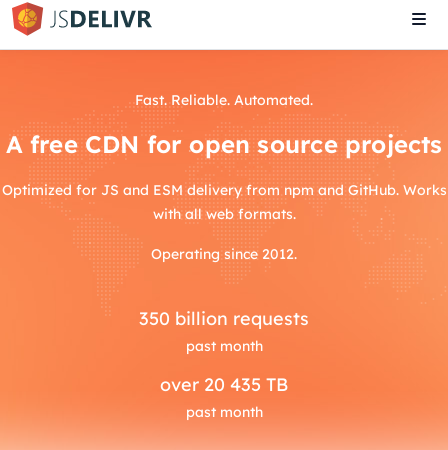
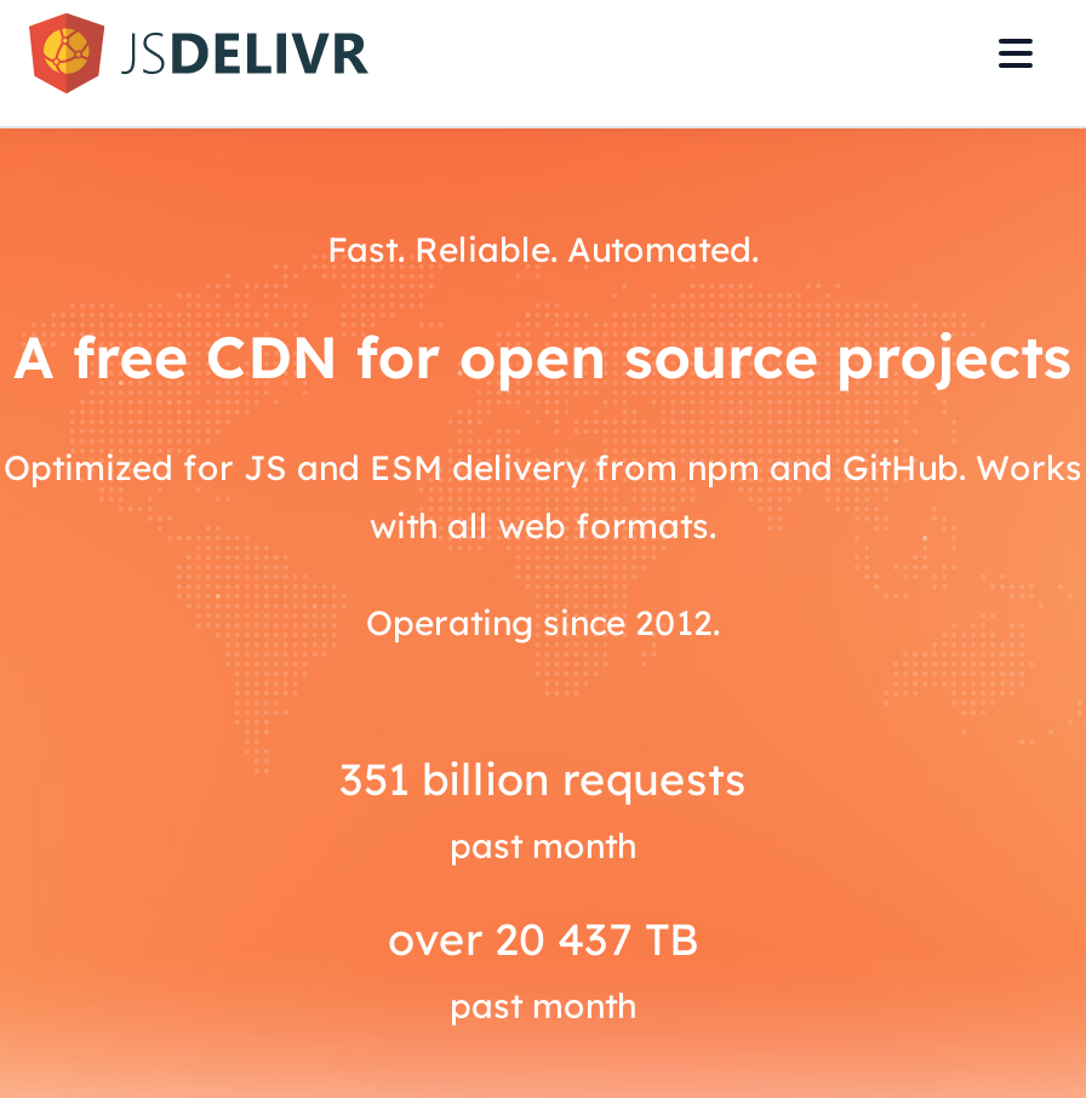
- 350 billion requests
+ 351 billion requests

- over 20 435 TB
+ over 20 437 TB
